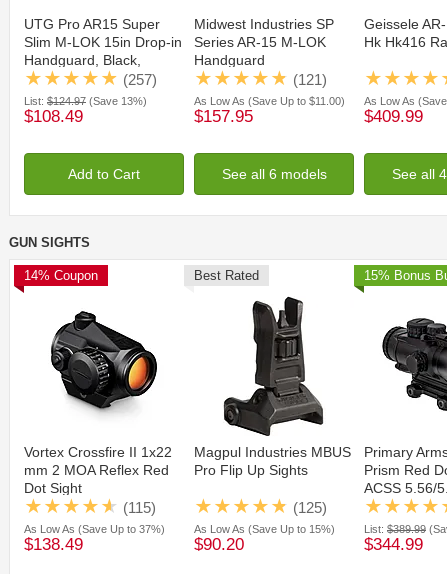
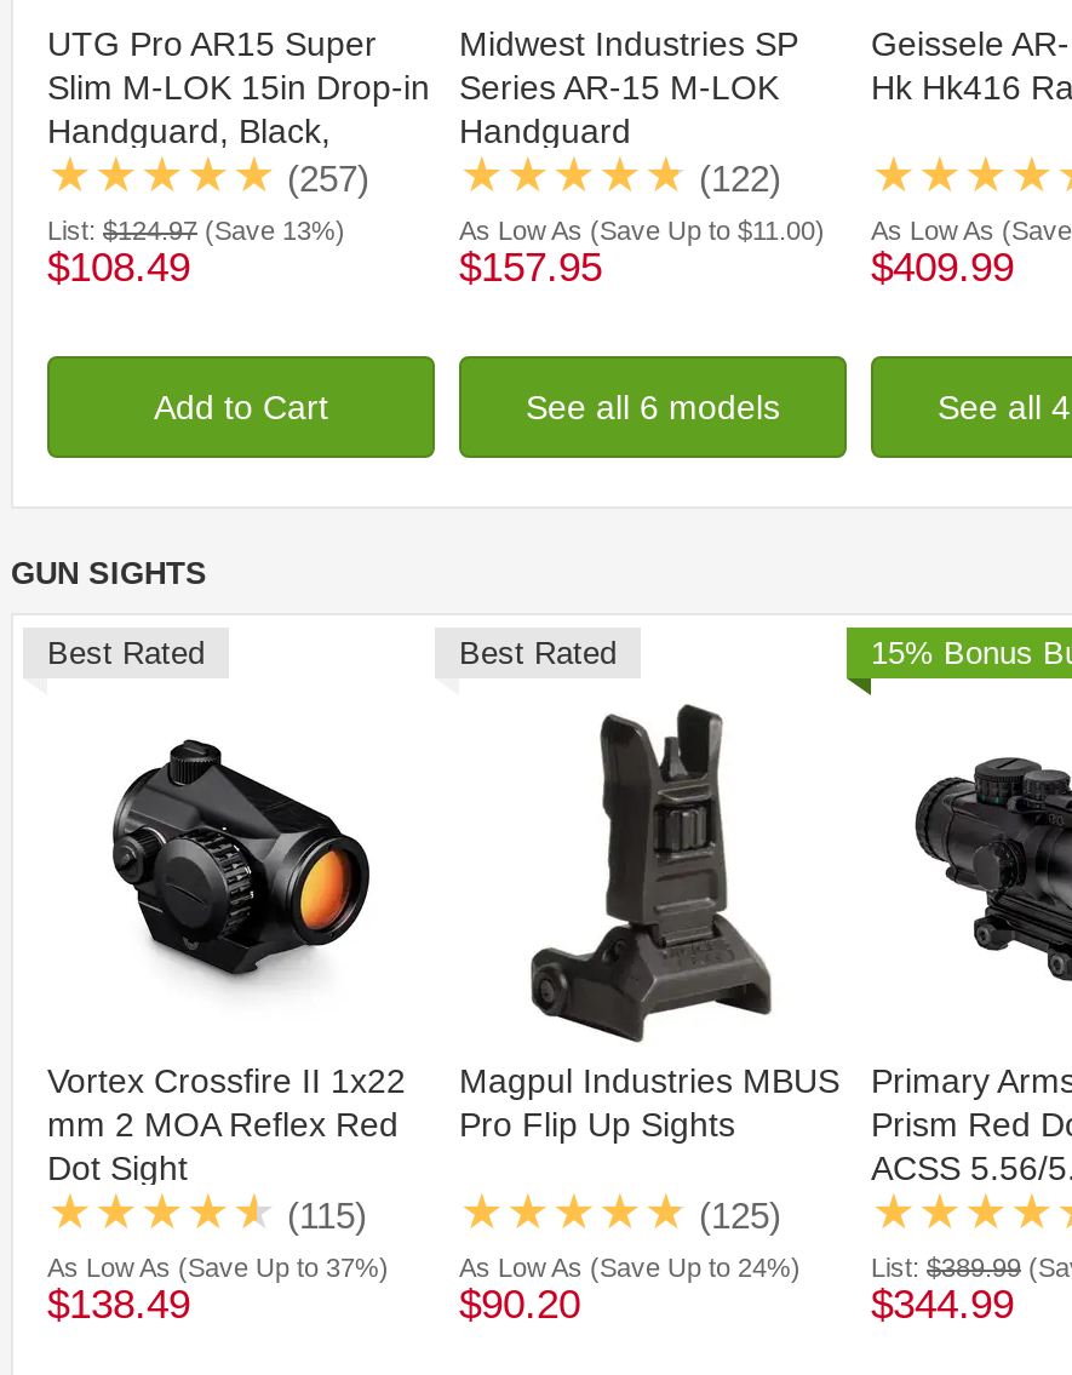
- (121)
+ (122)

- 14% Coupon
+ Best Rated

- As Low As (Save Up to 15%)
+ As Low As (Save Up to 24%)
